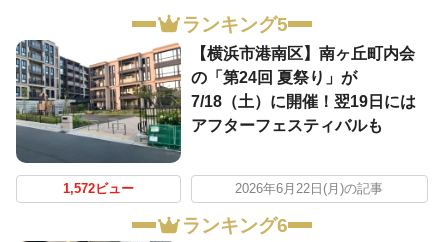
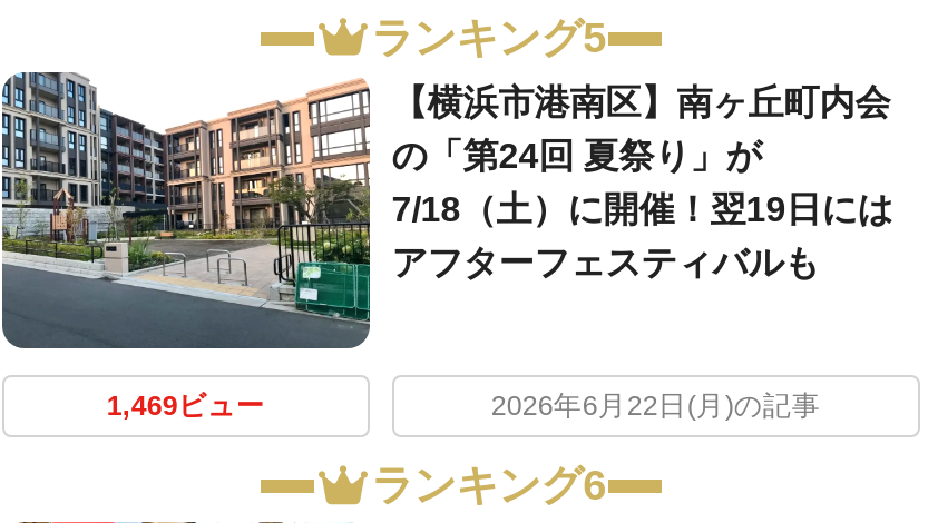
- 1,572ビュー
+ 1,469ビュー
